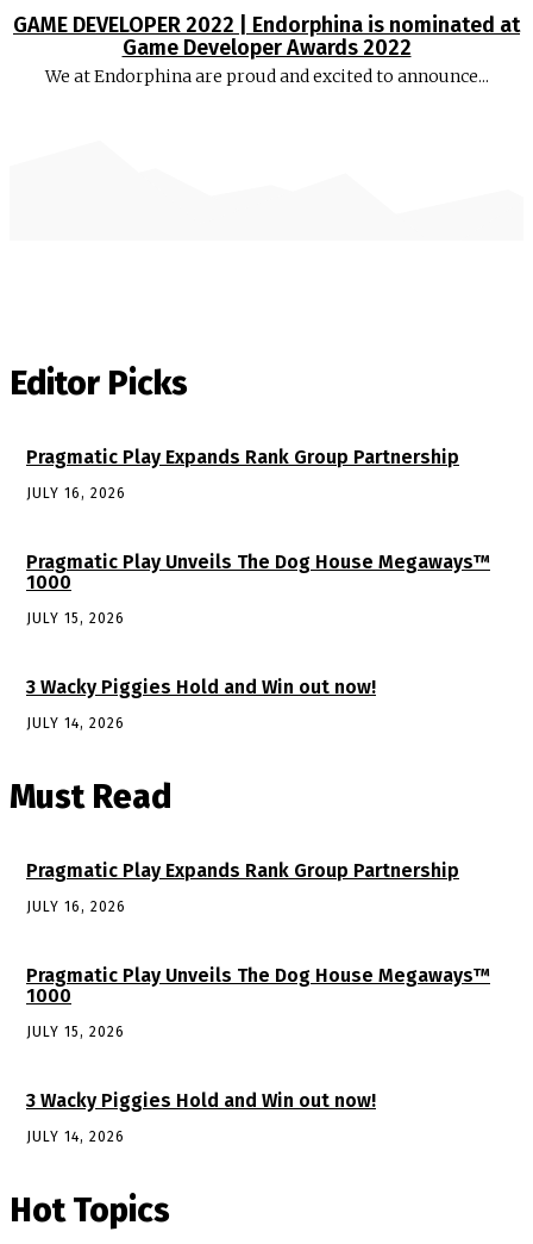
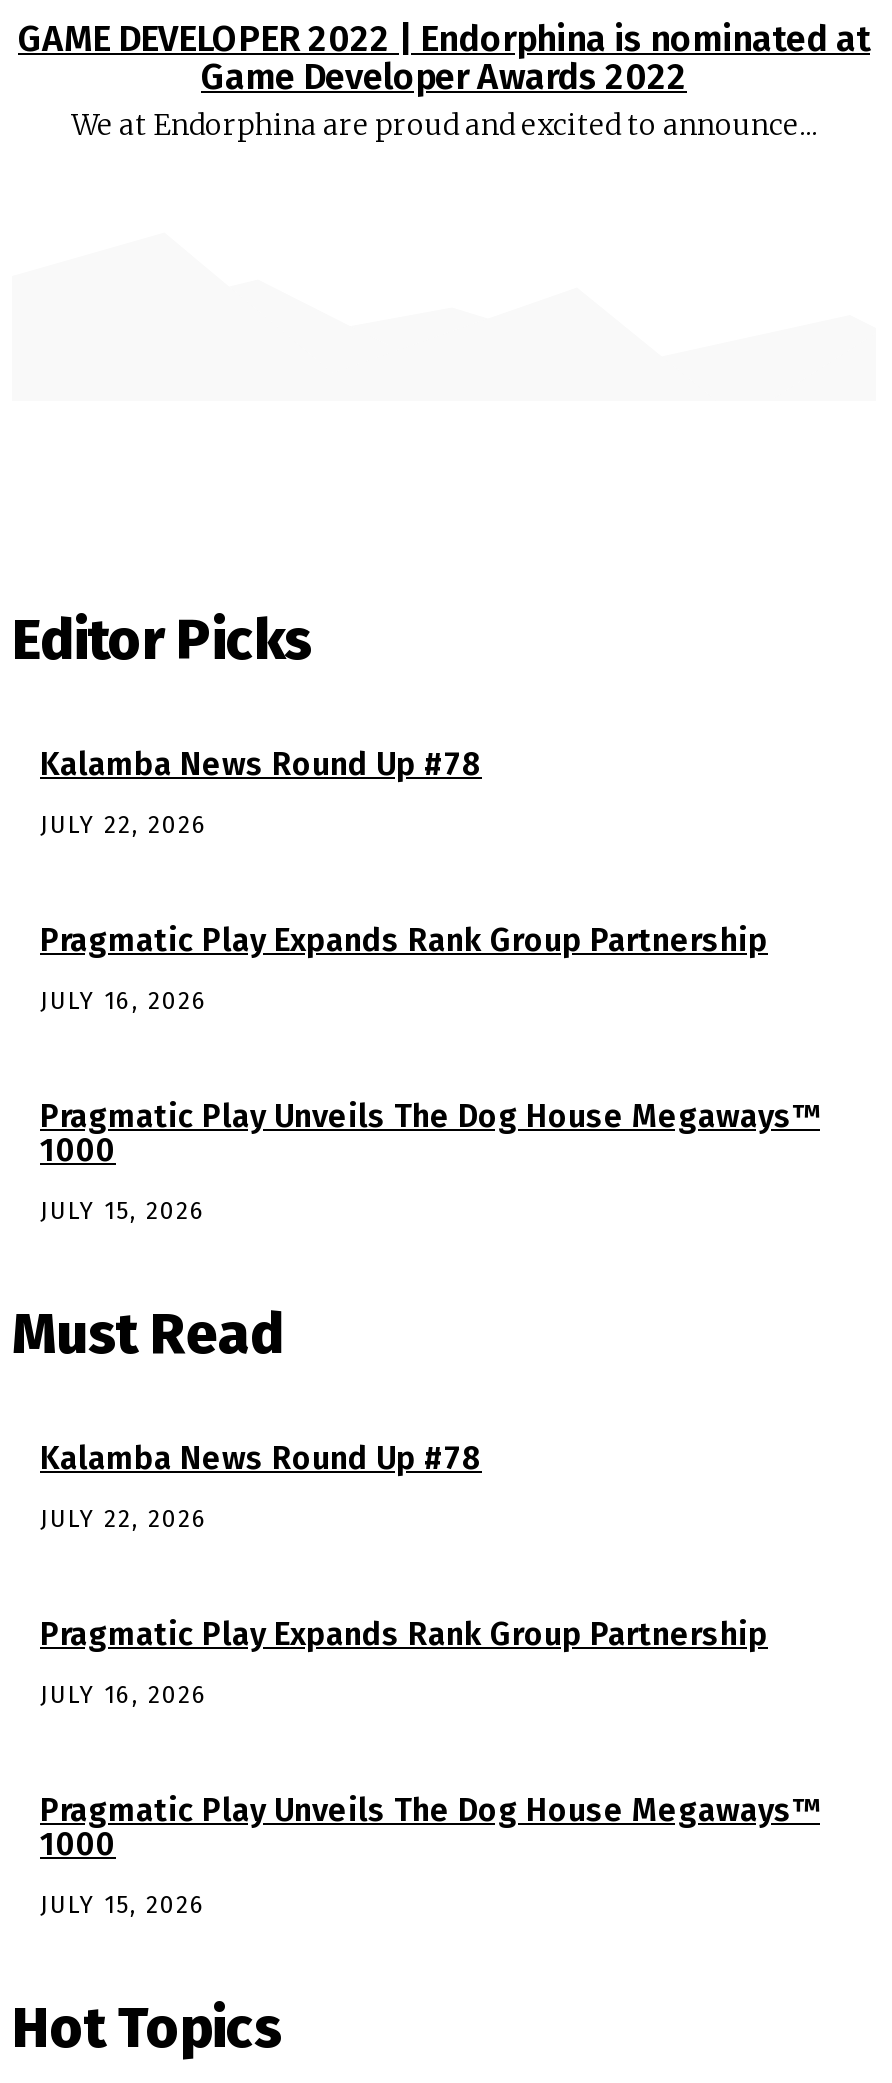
+ Kalamba News Round Up #78
+ JULY 22, 2026

moved down: Pragmatic Play Expands Rank Group Partnership | JULY 16, 2026 | Pragmatic Play Unveils The Dog House Megaways™ | 1000 | JULY 15, 2026

- 3 Wacky Piggies Hold and Win out now!
- JULY 14, 2026

+ Kalamba News Round Up #78
+ JULY 22, 2026

moved down: Pragmatic Play Expands Rank Group Partnership | JULY 16, 2026 | Pragmatic Play Unveils The Dog House Megaways™ | 1000 | JULY 15, 2026

- 3 Wacky Piggies Hold and Win out now!
- JULY 14, 2026
